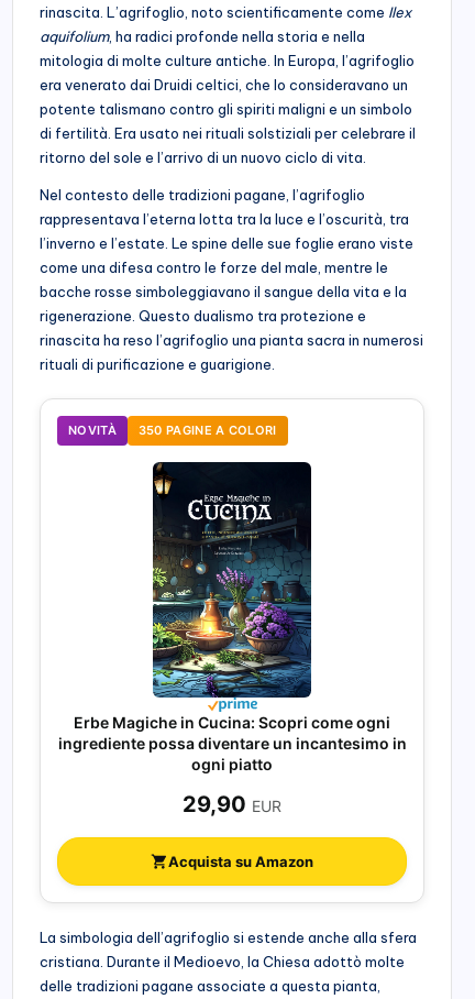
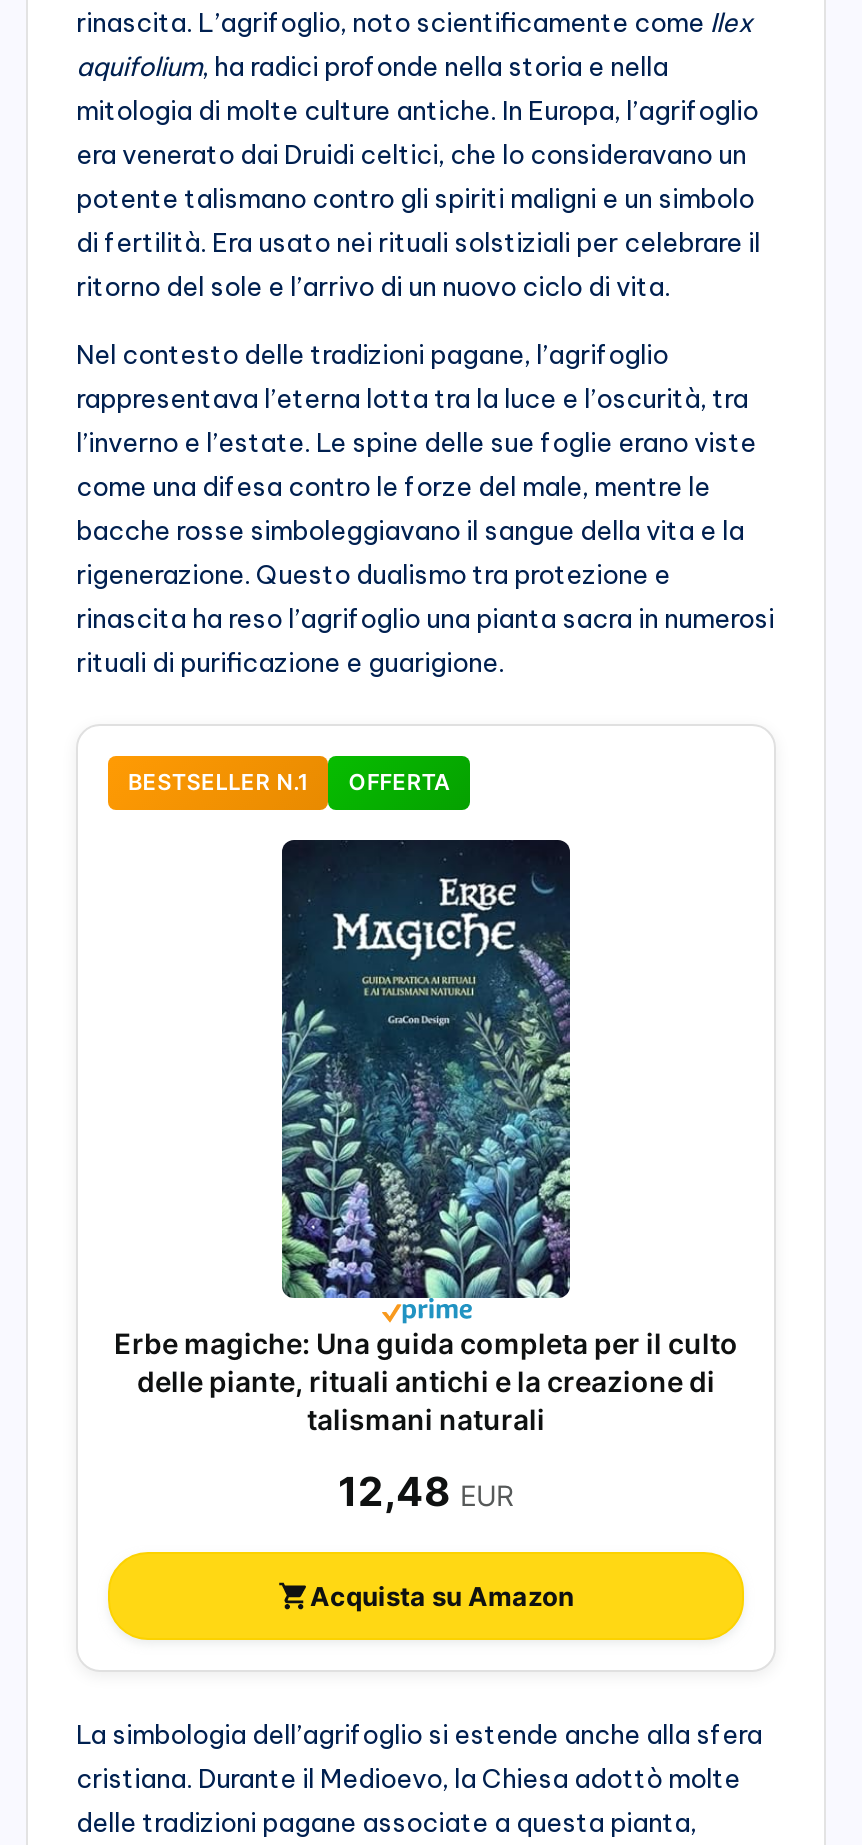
- NOVITÀ
- 350 PAGINE A COLORI
+ BESTSELLER N.1
+ OFFERTA

- [image]
- Erbe Magiche in Cucina: Scopri come ogni
- ingrediente possa diventare un incantesimo in
- ogni piatto
+ [image]
+ Erbe magiche: Una guida completa per il culto
+ delle piante, rituali antichi e la creazione di
+ talismani naturali

- 29,90 EUR
+ 12,48 EUR
